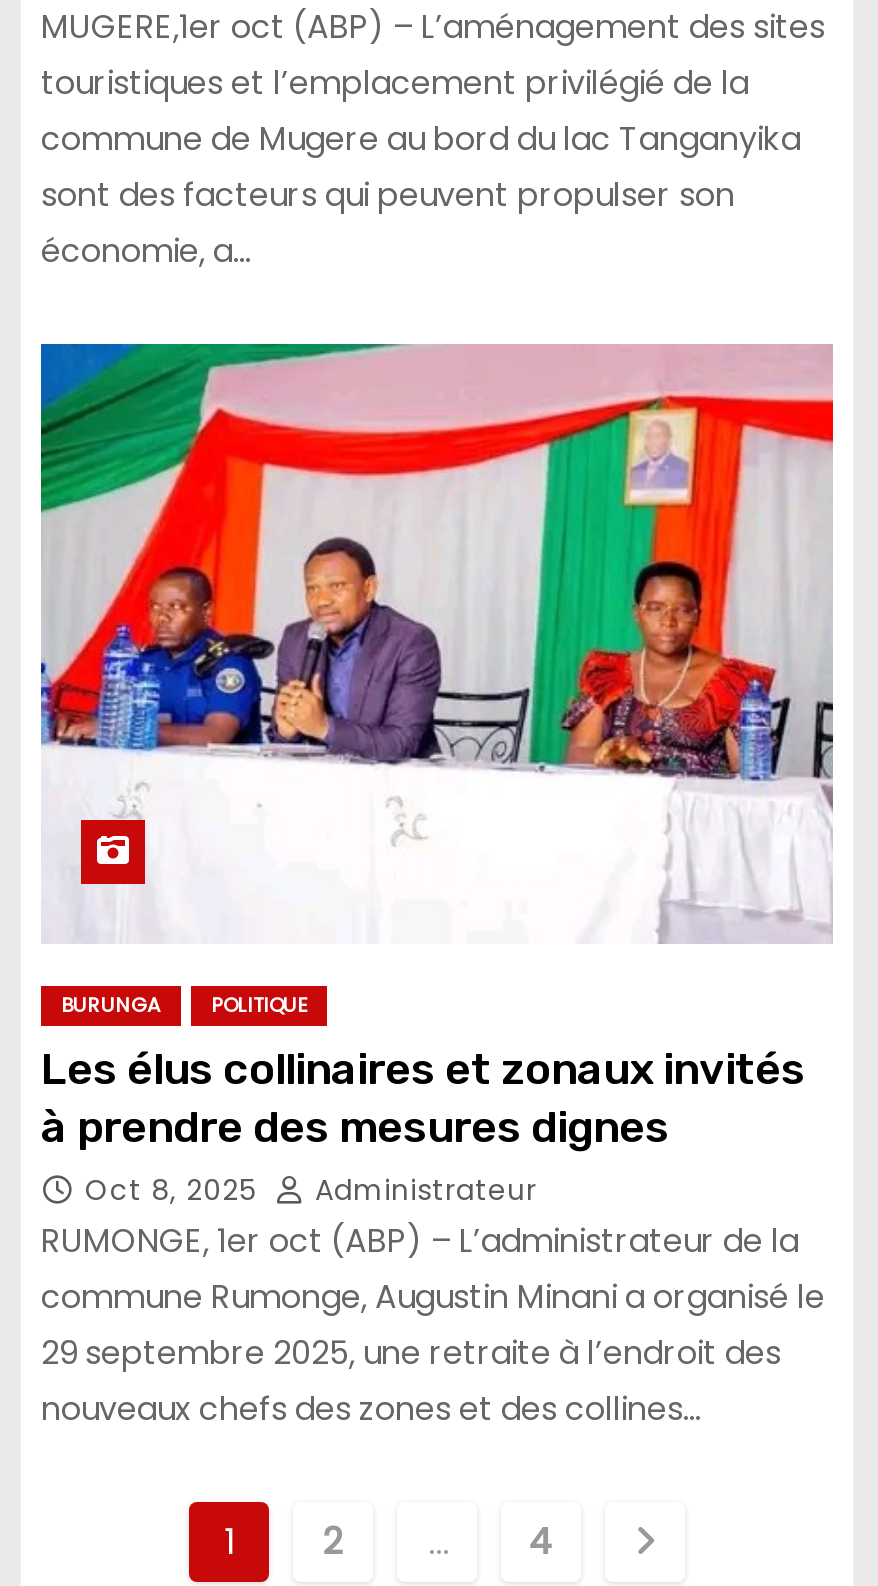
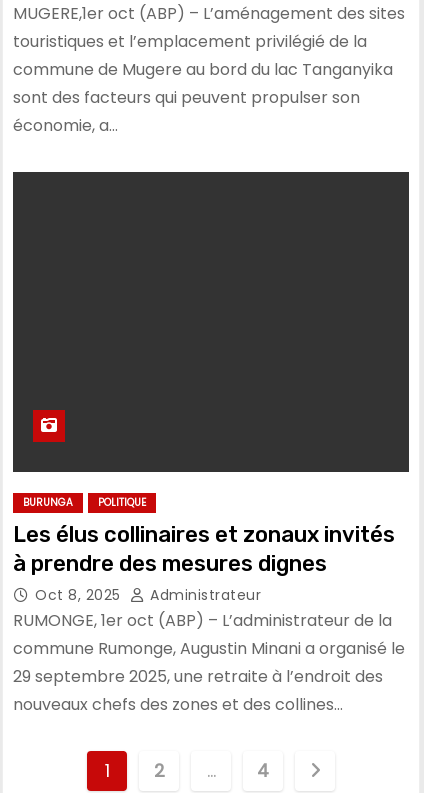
- [image]
